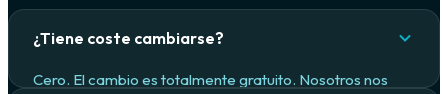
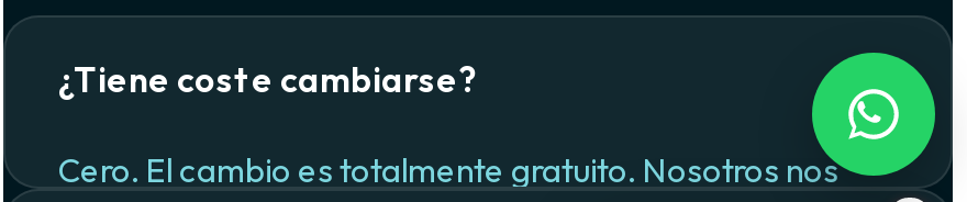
+ [image]
